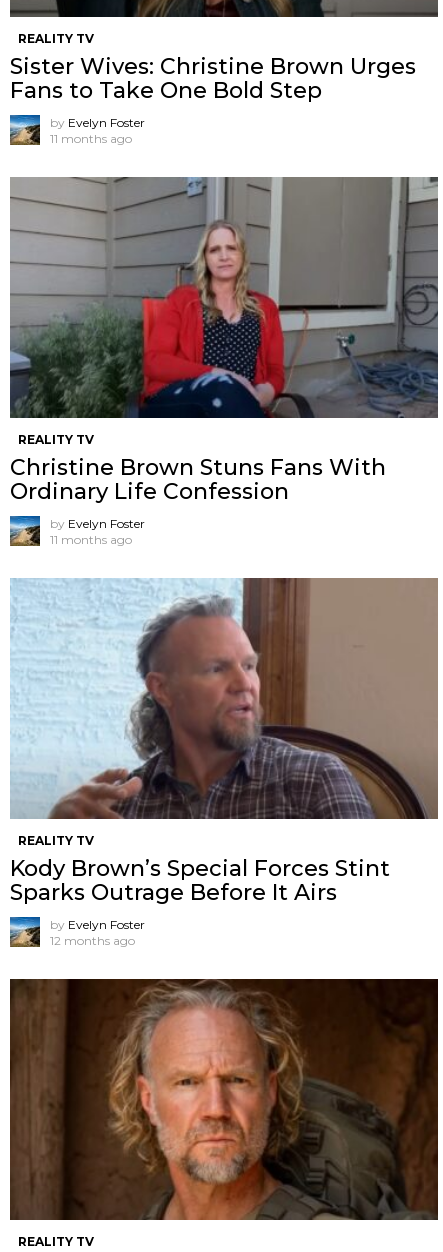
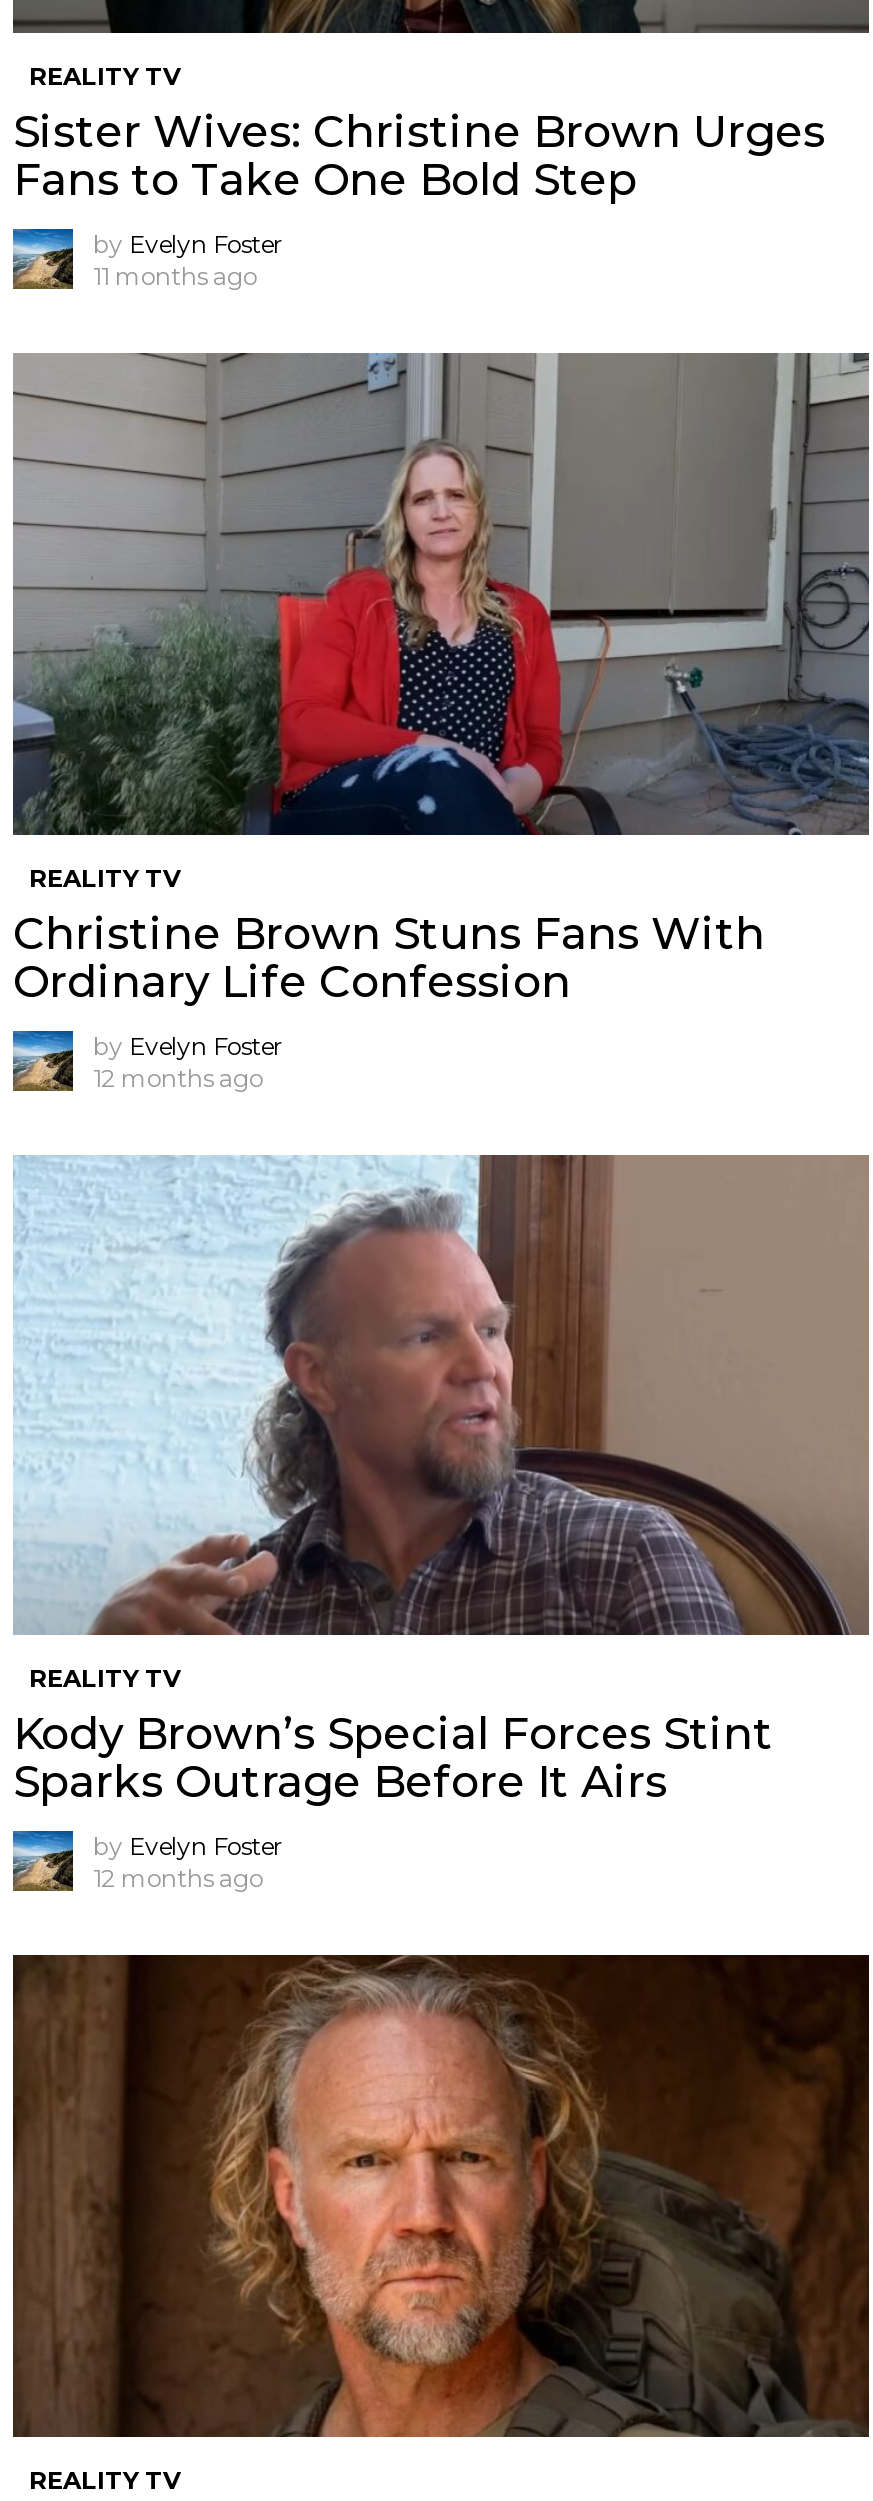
- 11 months ago
+ 12 months ago
